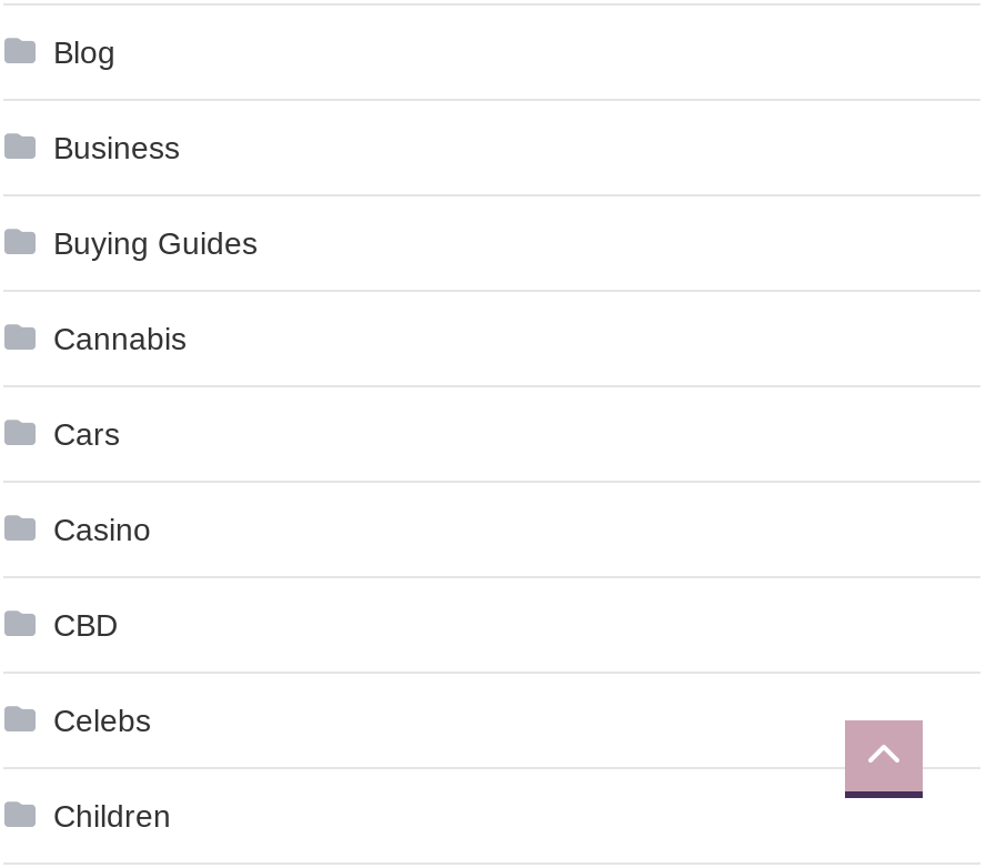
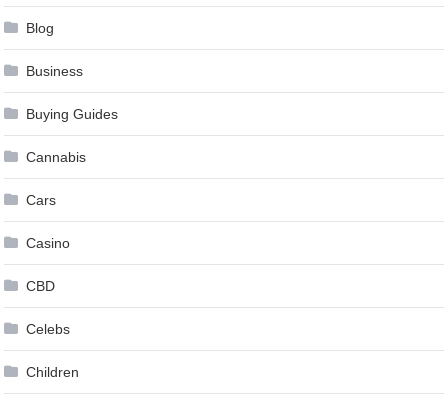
- [image]
